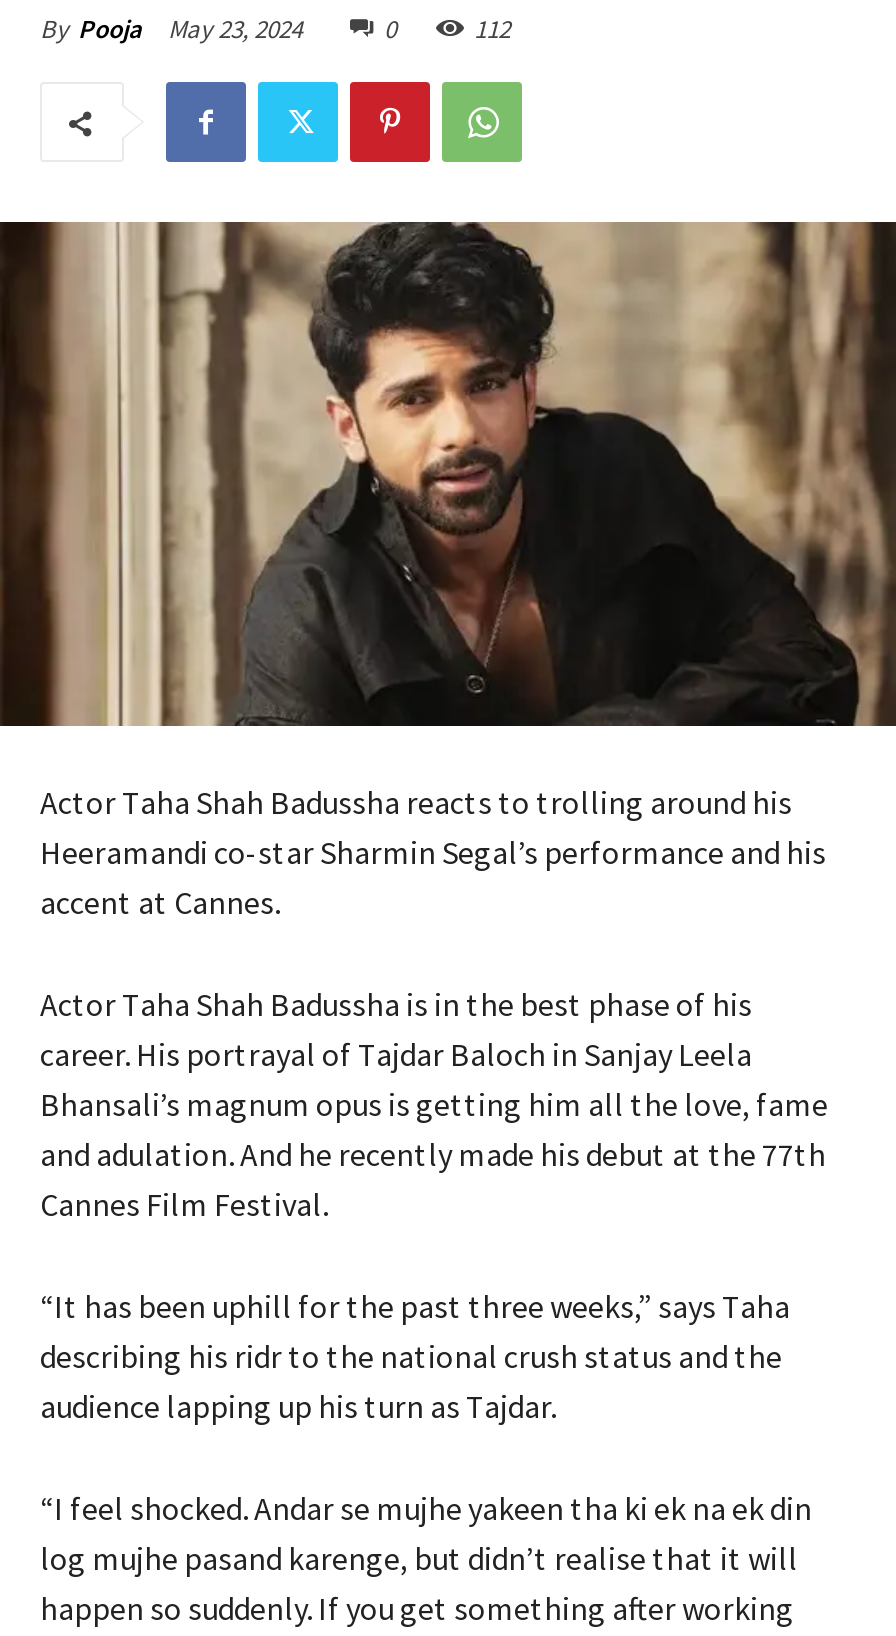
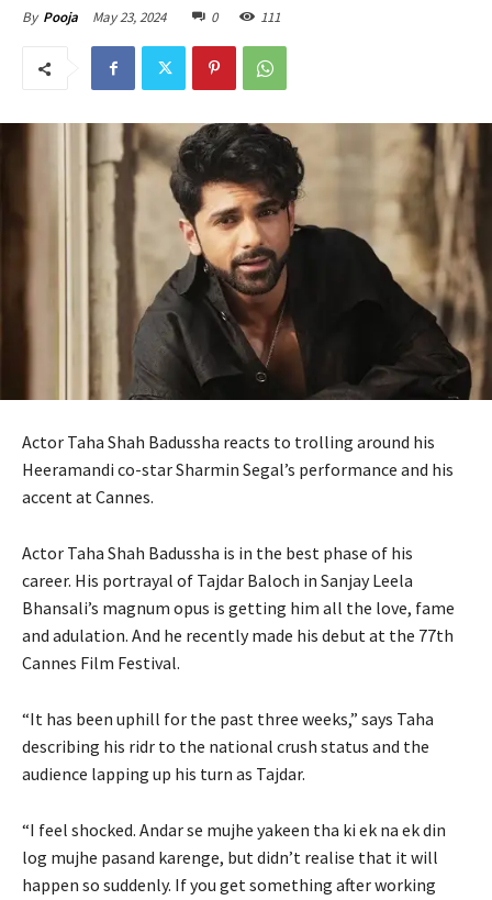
- 112
+ 111
